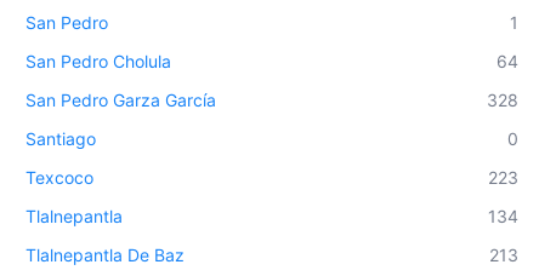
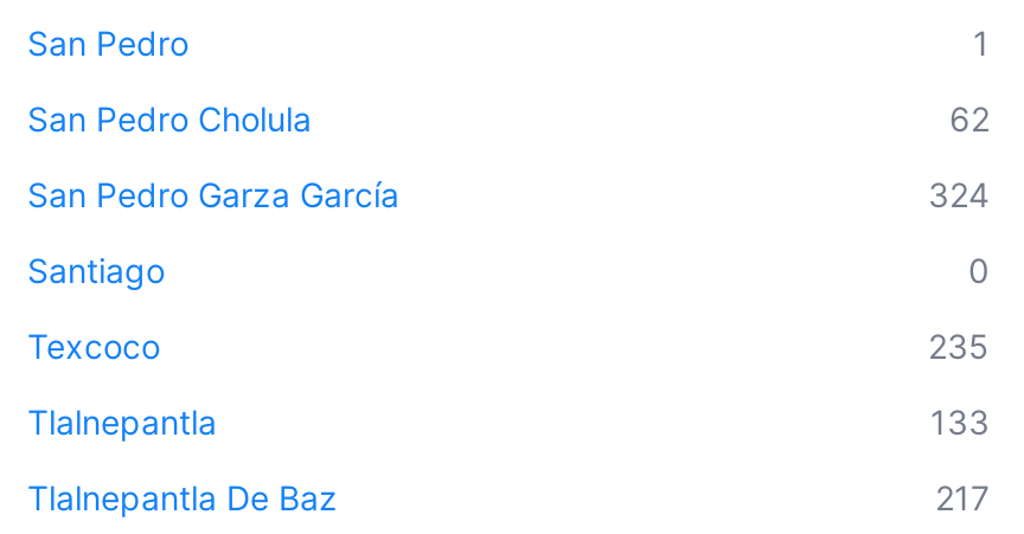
- 64
+ 62

- 328
+ 324

- 223
+ 235

- 134
+ 133

- 213
+ 217
